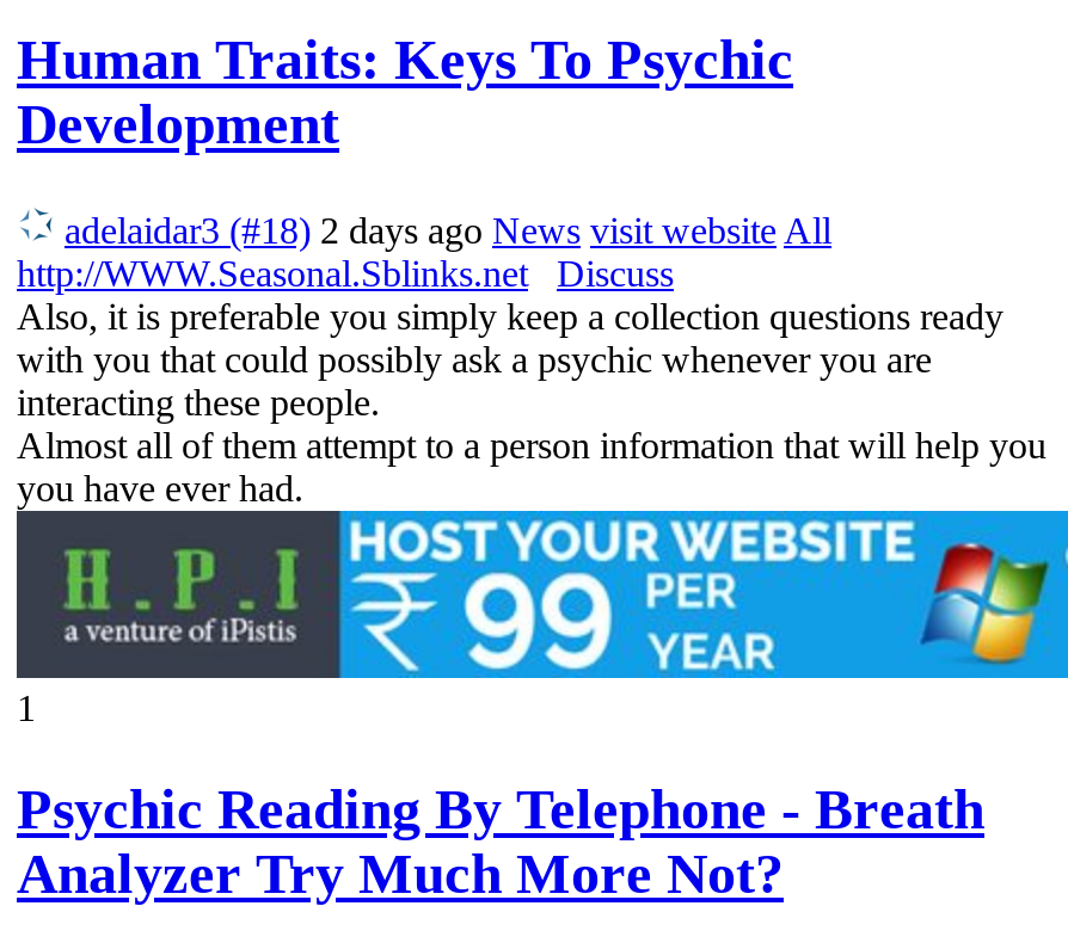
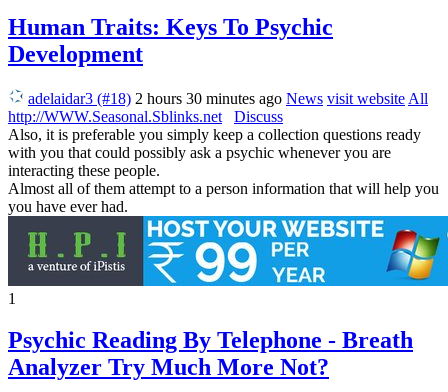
- adelaidar3 (#18) 2 days ago News visit website All
+ adelaidar3 (#18) 2 hours 30 minutes ago News visit website All
